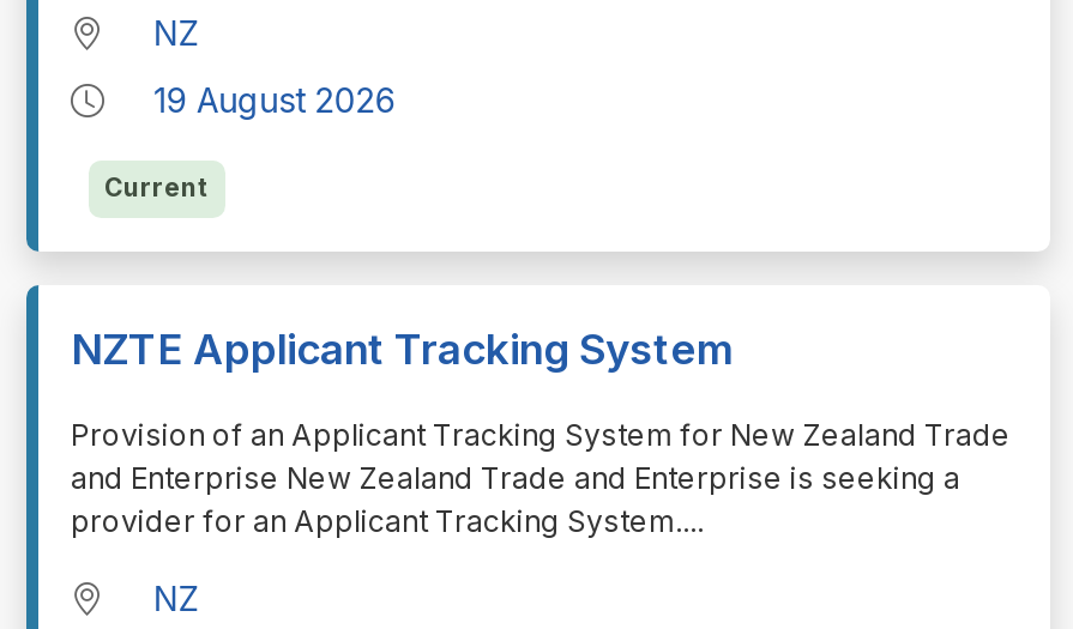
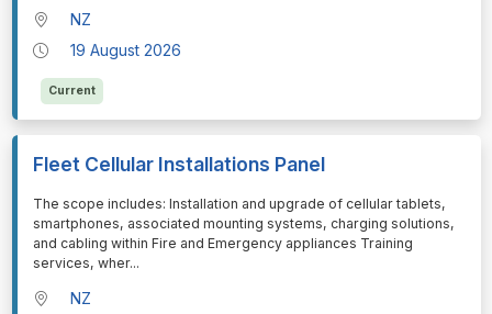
- NZTE Applicant Tracking System
+ Fleet Cellular Installations Panel

- Provision of an Applicant Tracking System for New Zealand Trade
- and Enterprise New Zealand Trade and Enterprise is seeking a
- provider for an Applicant Tracking System....
+ The scope includes: Installation and upgrade of cellular tablets,
+ smartphones, associated mounting systems, charging solutions,
+ and cabling within Fire and Emergency appliances Training
+ services, wher...
